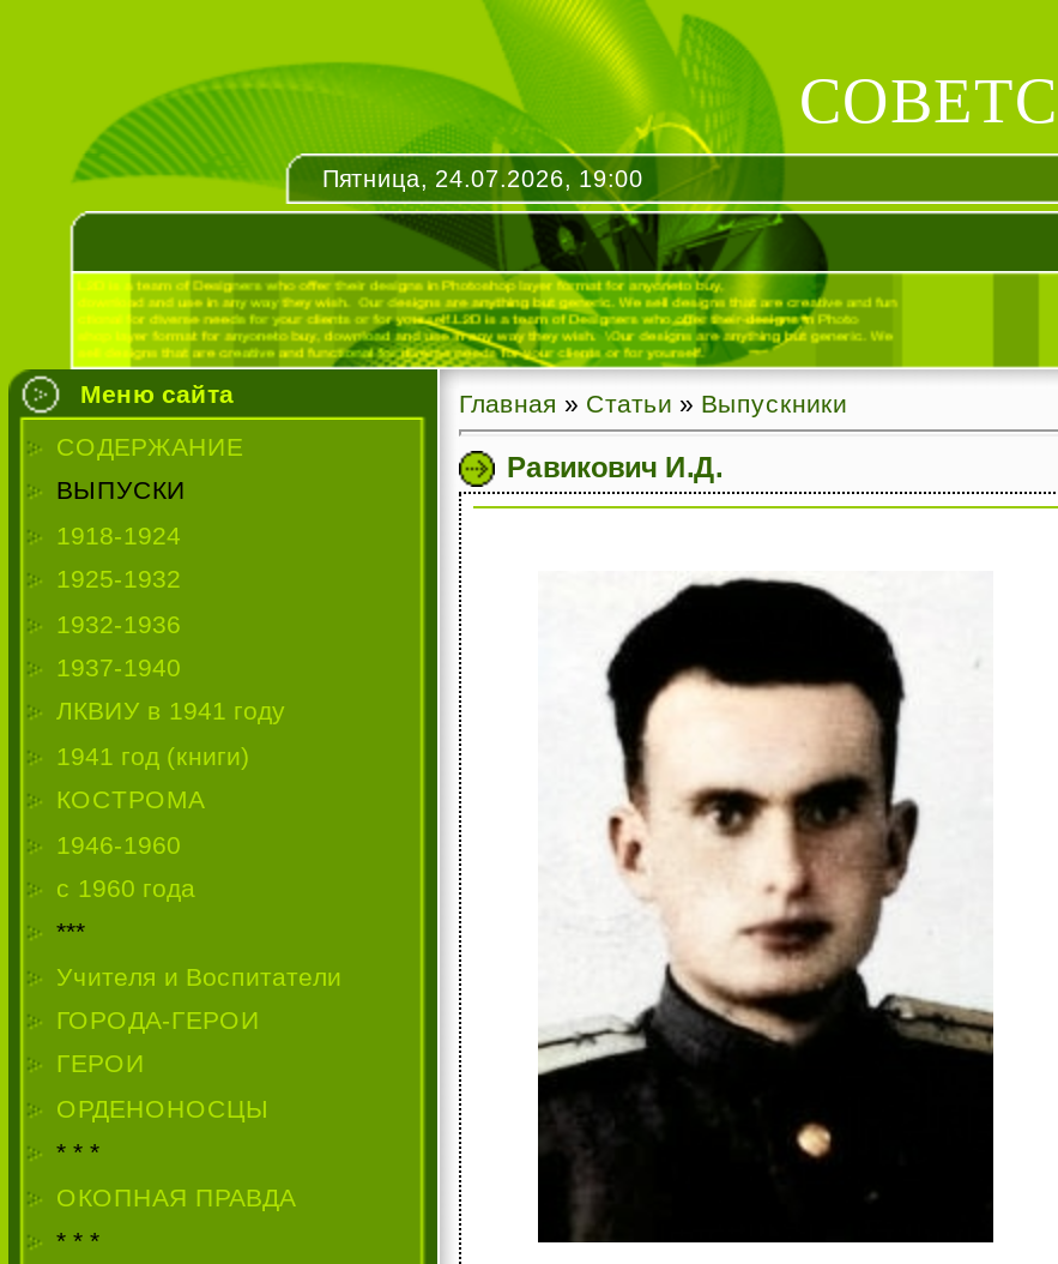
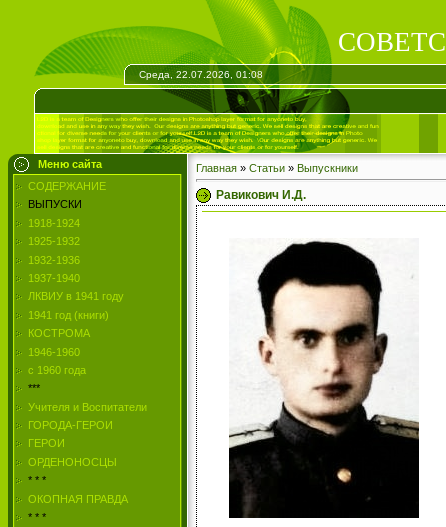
- Пятница, 24.07.2026, 19:00
+ Среда, 22.07.2026, 01:08
